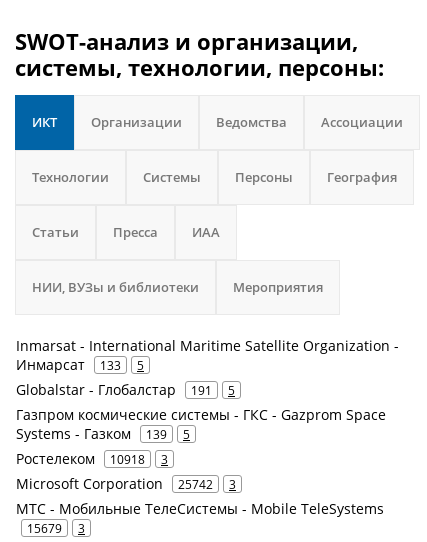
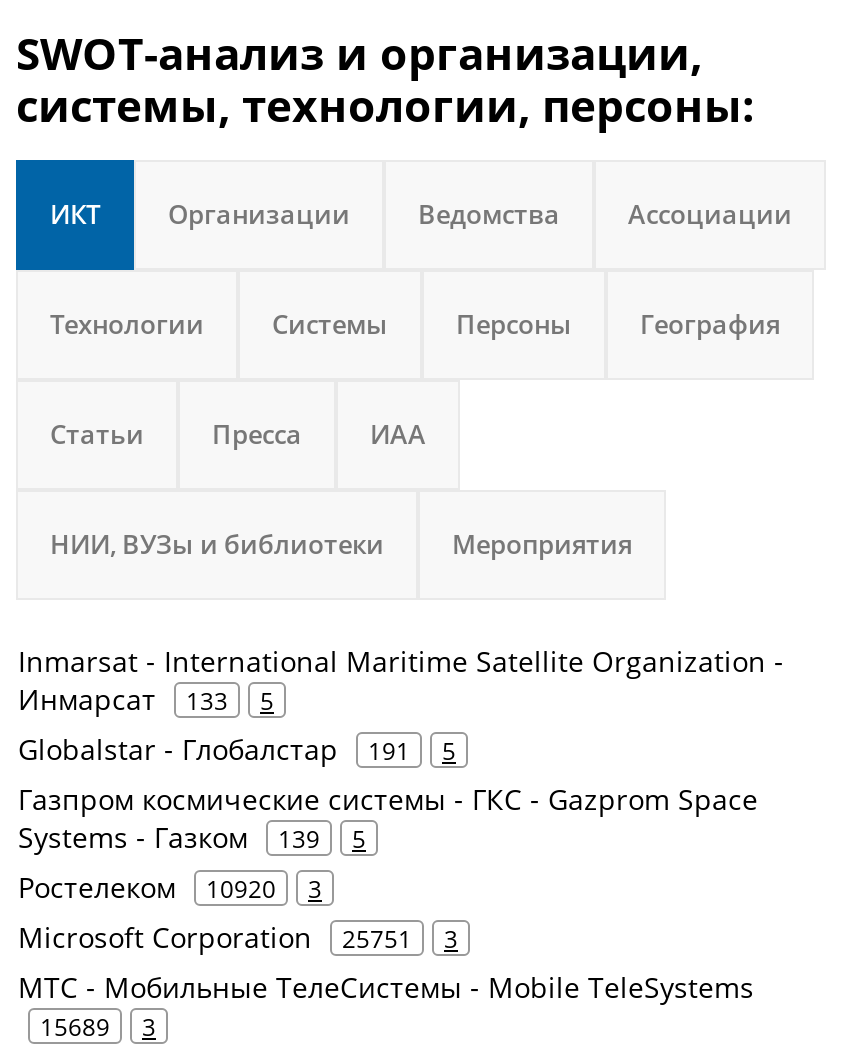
- Ростелеком 10918 3
+ Ростелеком 10920 3

- Microsoft Corporation 25742 3
+ Microsoft Corporation 25751 3

- 15679 3
+ 15689 3
